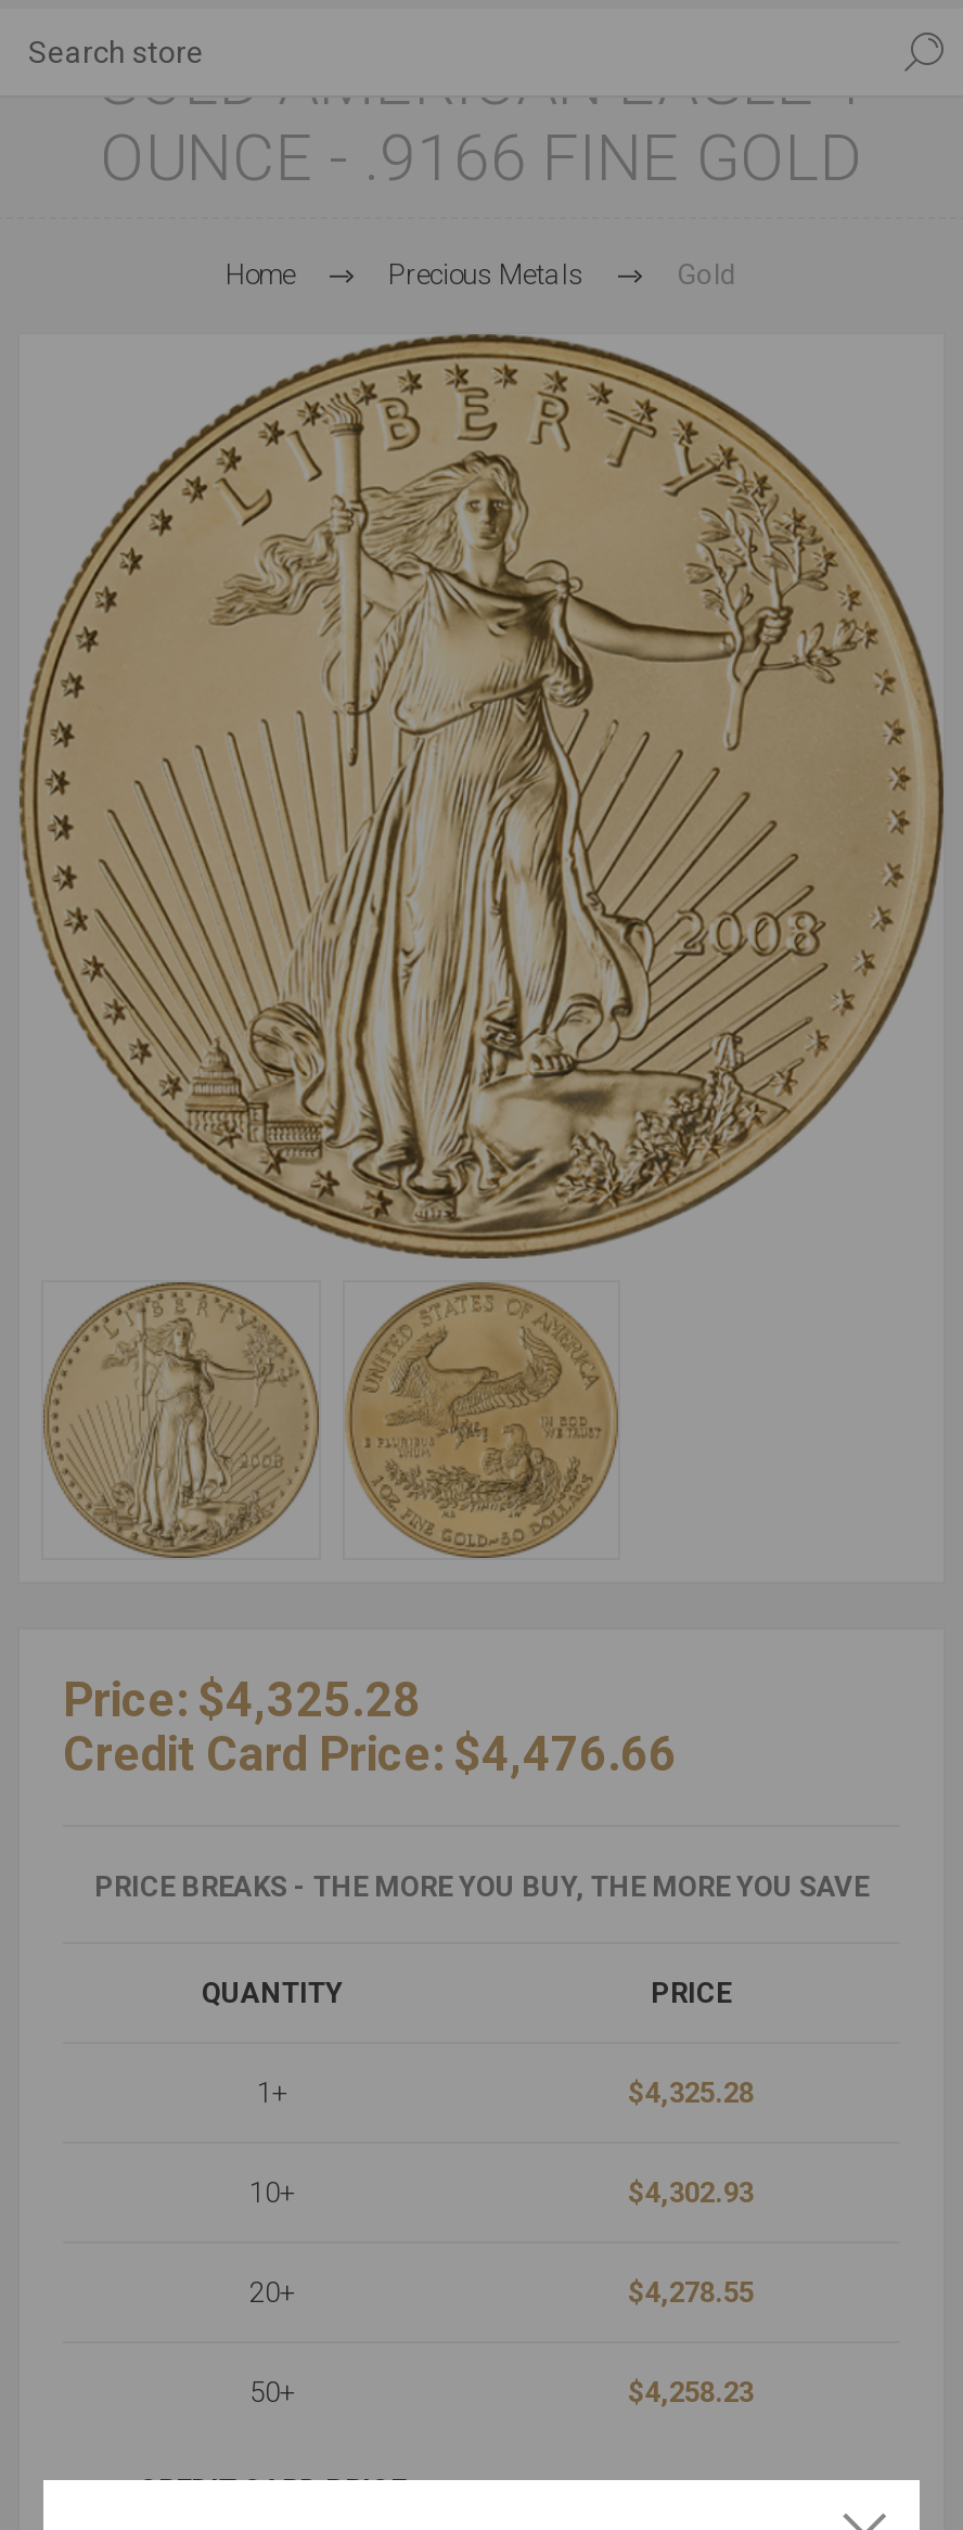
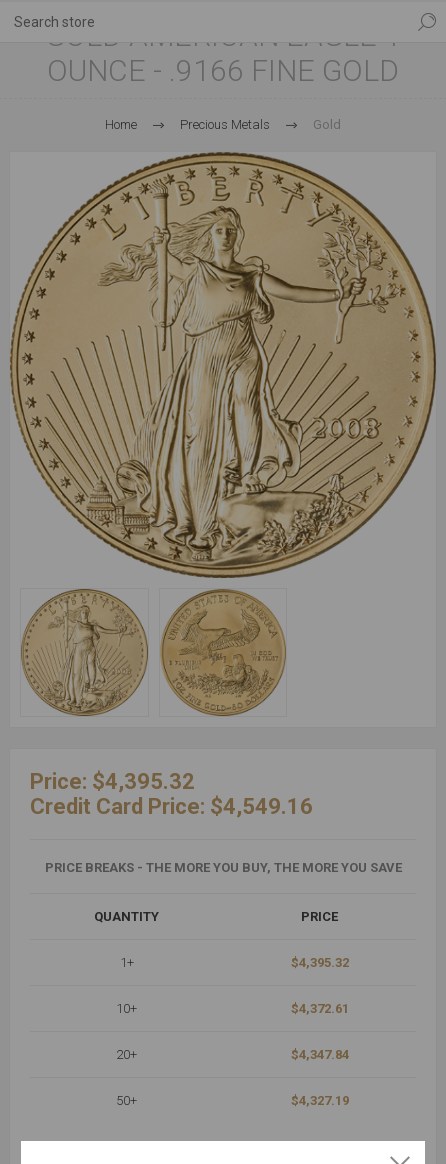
- Price: $4,325.28
+ Price: $4,395.32

- Credit Card Price: $4,476.66
+ Credit Card Price: $4,549.16

- $4,325.28
+ $4,395.32

- $4,302.93
+ $4,372.61

- $4,278.55
+ $4,347.84

- $4,258.23
+ $4,327.19
